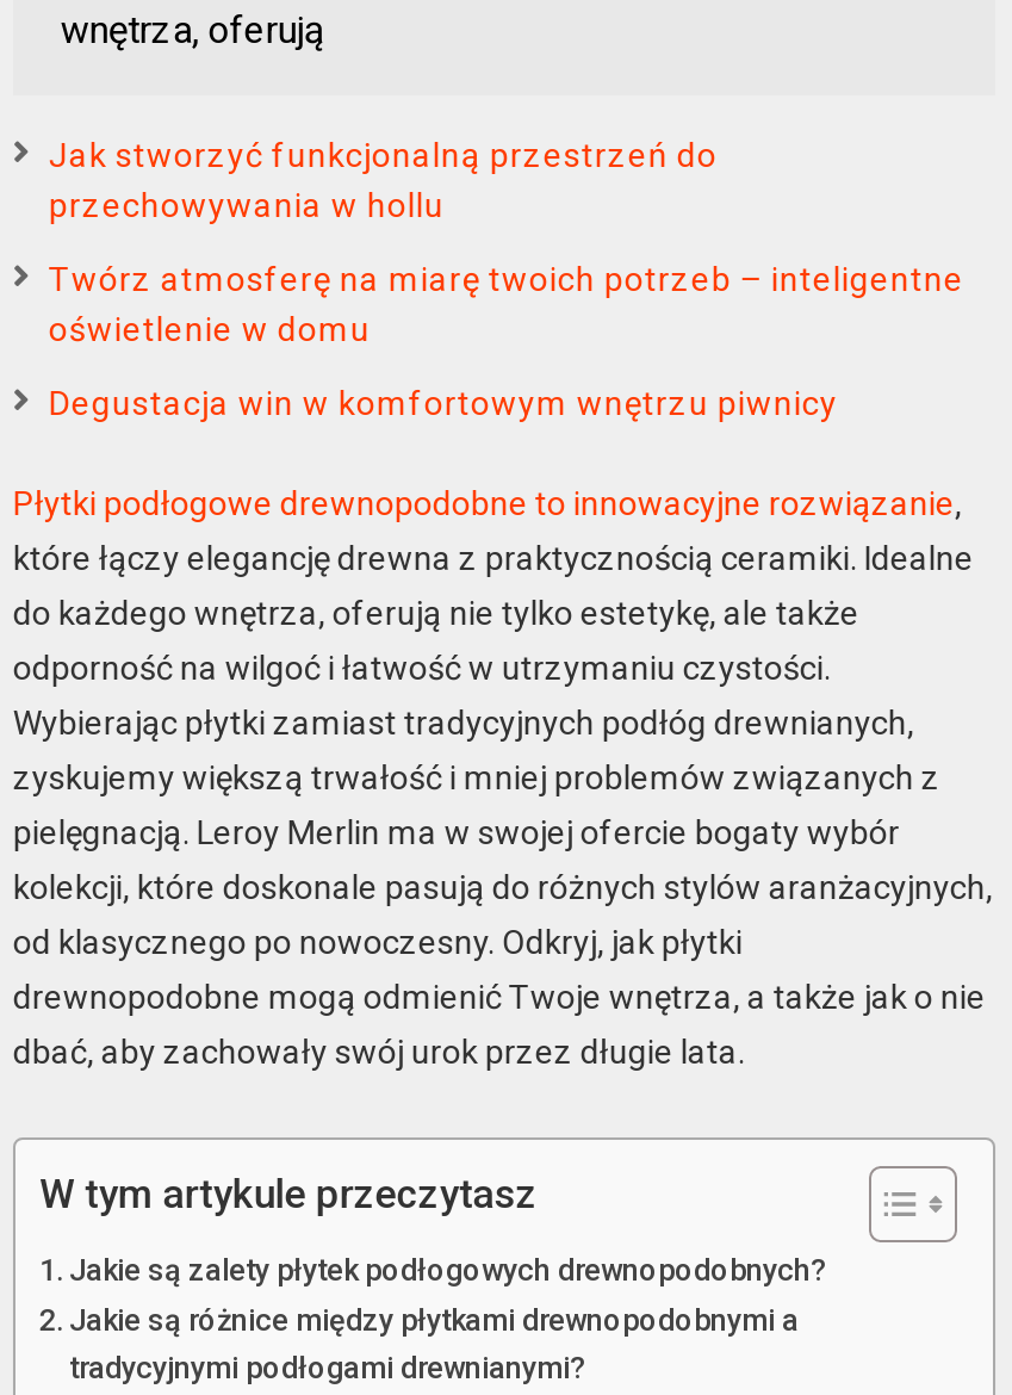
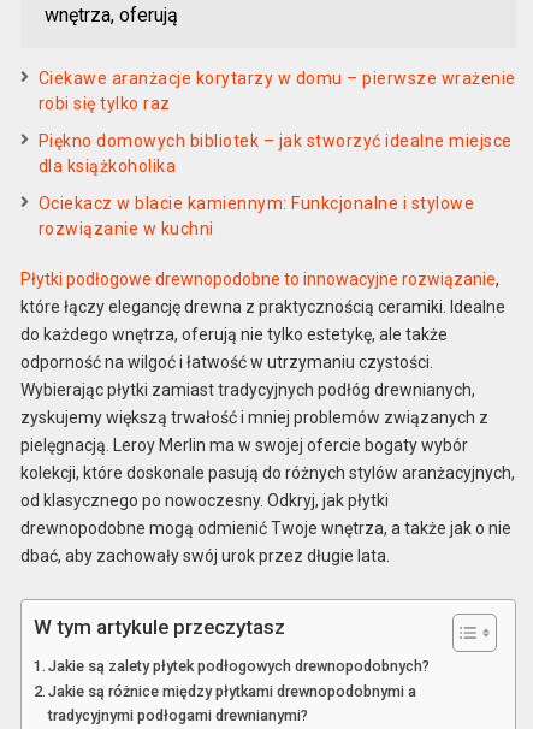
- Jak stworzyć funkcjonalną przestrzeń do
- przechowywania w hollu
+ Ciekawe aranżacje korytarzy w domu – pierwsze wrażenie
+ robi się tylko raz

- Twórz atmosferę na miarę twoich potrzeb – inteligentne
- oświetlenie w domu
+ Piękno domowych bibliotek – jak stworzyć idealne miejsce
+ dla książkoholika

- Degustacja win w komfortowym wnętrzu piwnicy
+ Ociekacz w blacie kamiennym: Funkcjonalne i stylowe
+ rozwiązanie w kuchni
